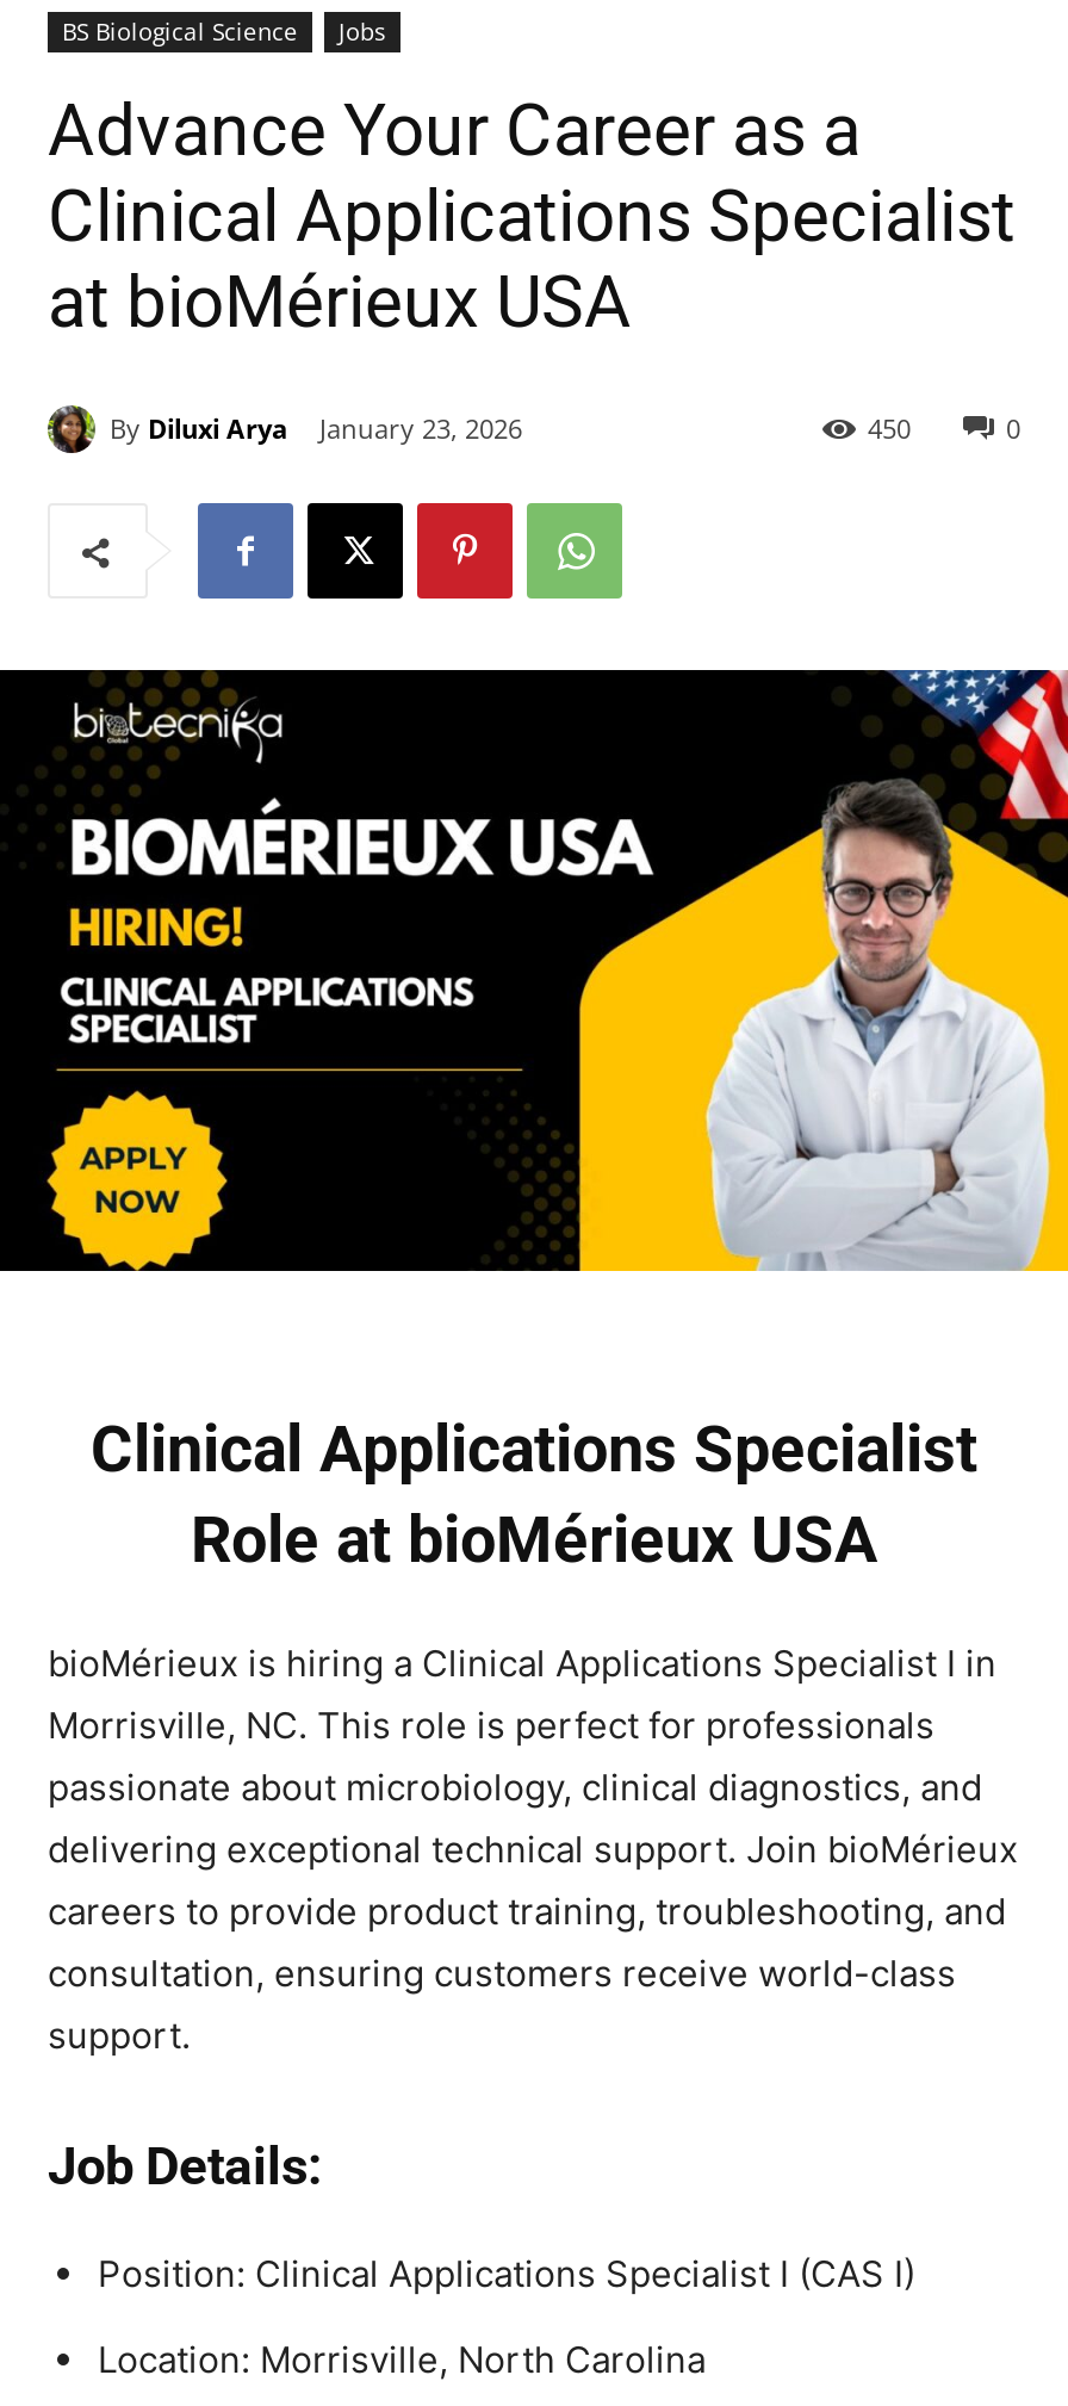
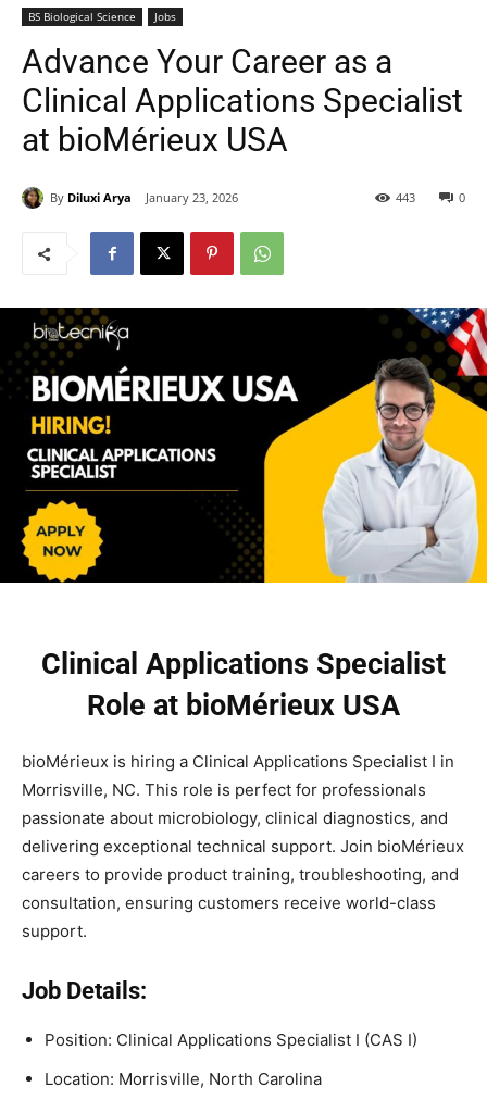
- 450
+ 443
